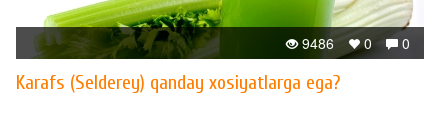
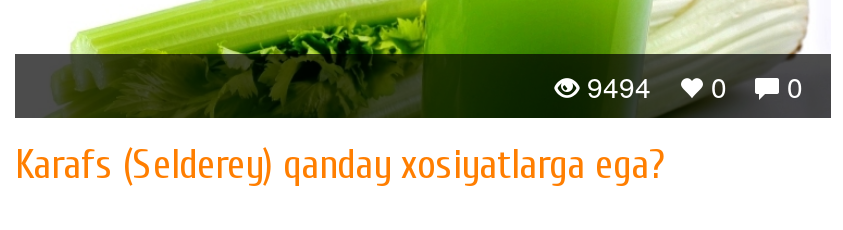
- 9486 0 0
+ 9494 0 0
